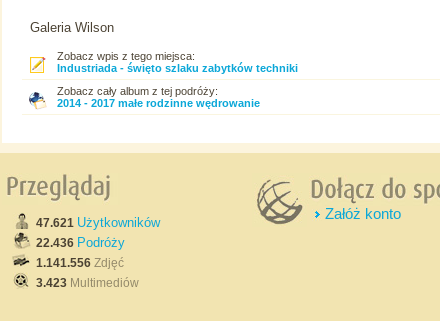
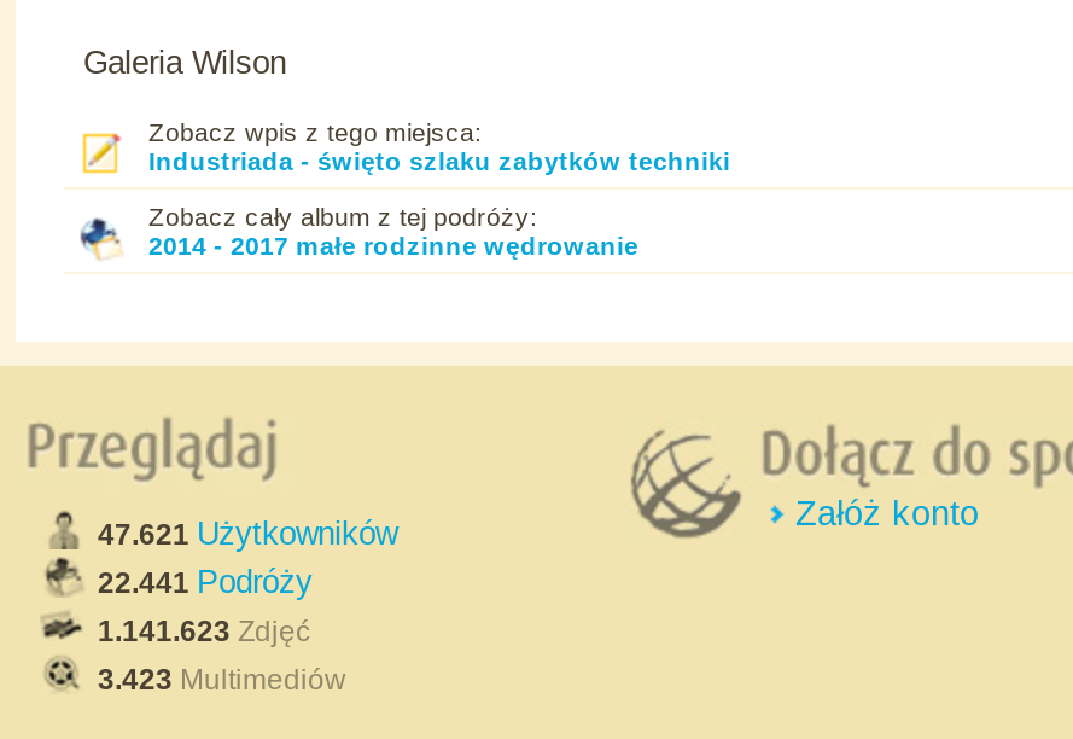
- 22.436 Podróży
+ 22.441 Podróży

- 1.141.556 Zdjęć
+ 1.141.623 Zdjęć
